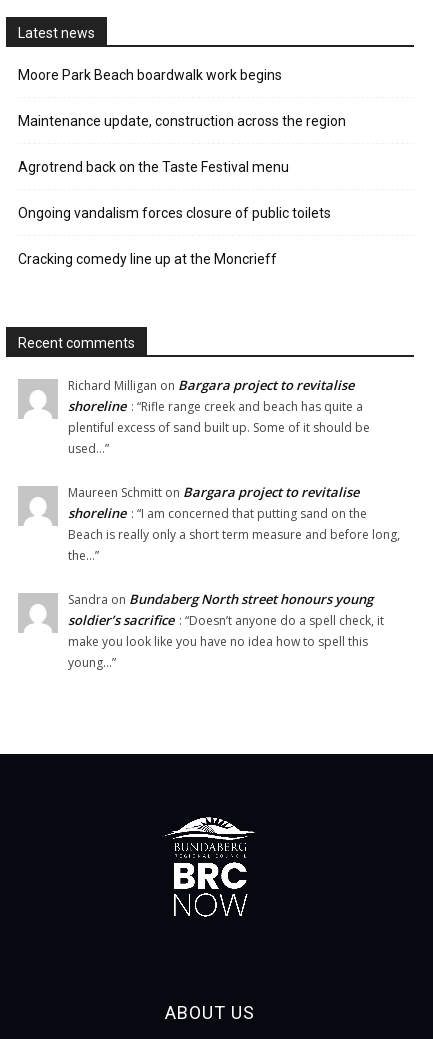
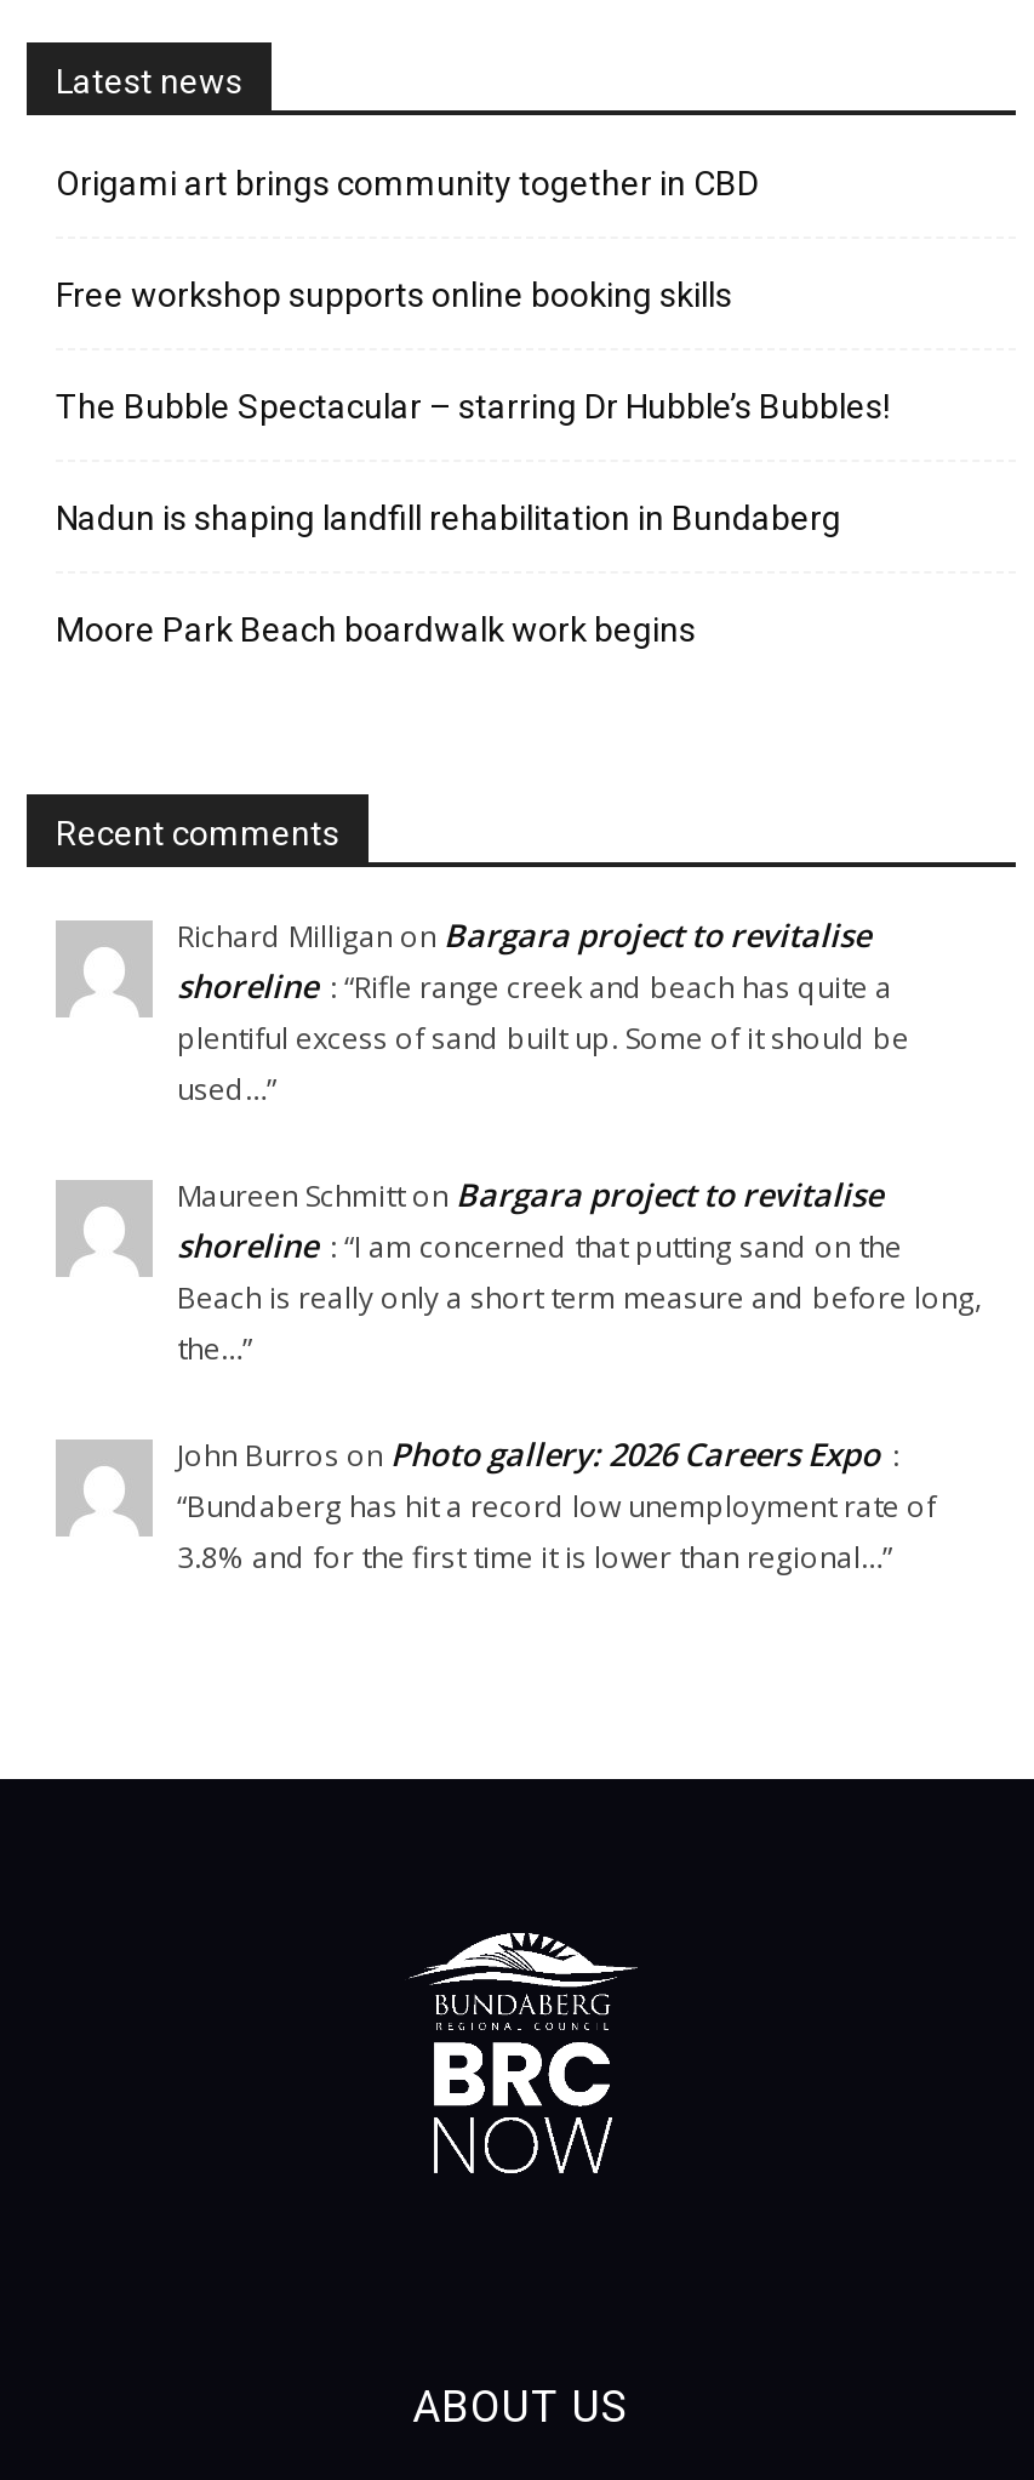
+ Origami art brings community together in CBD
+ Free workshop supports online booking skills
+ The Bubble Spectacular – starring Dr Hubble’s Bubbles!
+ Nadun is shaping landfill rehabilitation in Bundaberg

moved down: Moore Park Beach boardwalk work begins

- Maintenance update, construction across the region
- Agrotrend back on the Taste Festival menu
- Ongoing vandalism forces closure of public toilets
- Cracking comedy line up at the Moncrieff

- Sandra on Bundaberg North street honours young
- soldier’s sacrifice : “Doesn’t anyone do a spell check, it
- make you look like you have no idea how to spell this
- young…”
+ John Burros on Photo gallery: 2026 Careers Expo :
+ “Bundaberg has hit a record low unemployment rate of
+ 3.8% and for the first time it is lower than regional…”
